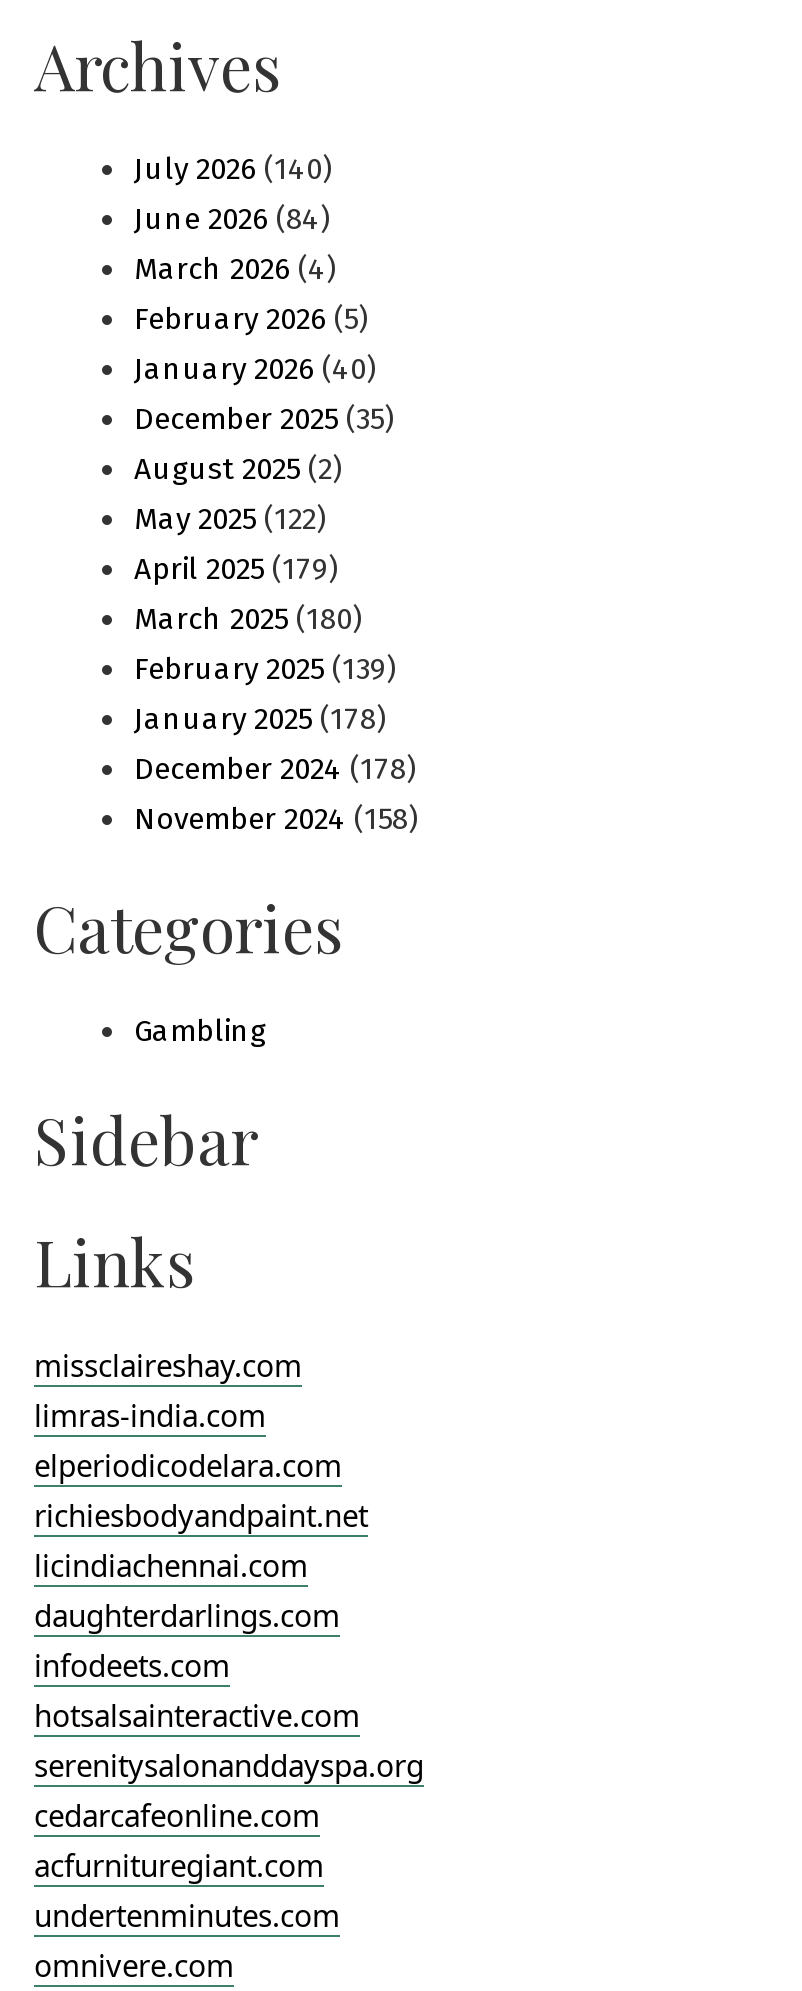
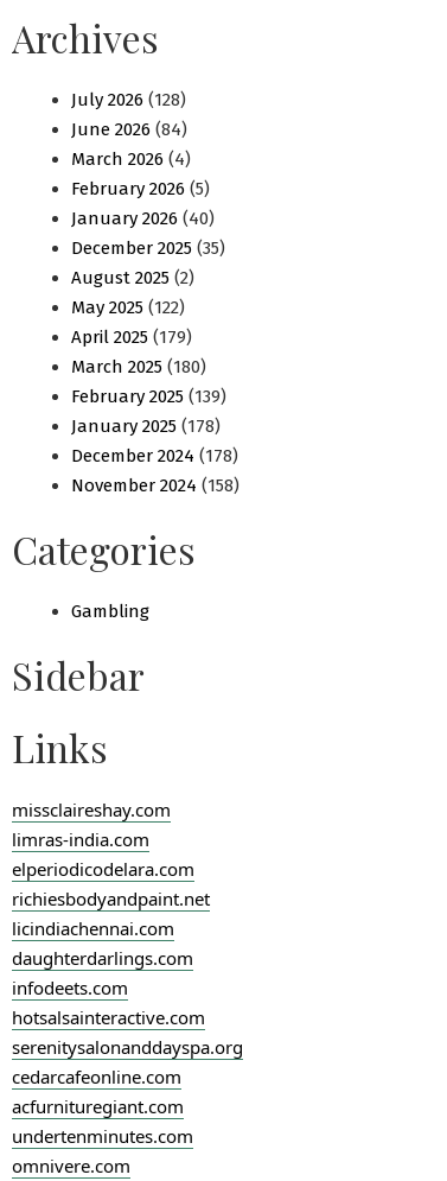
- July 2026 (140)
+ July 2026 (128)
